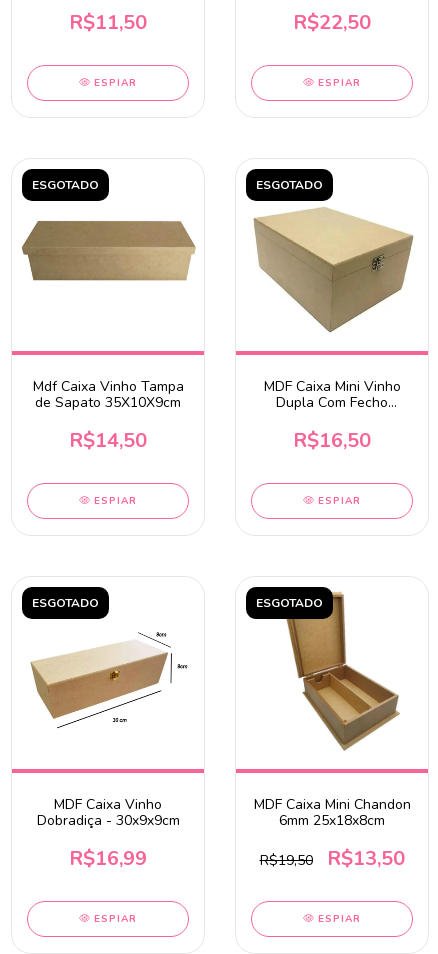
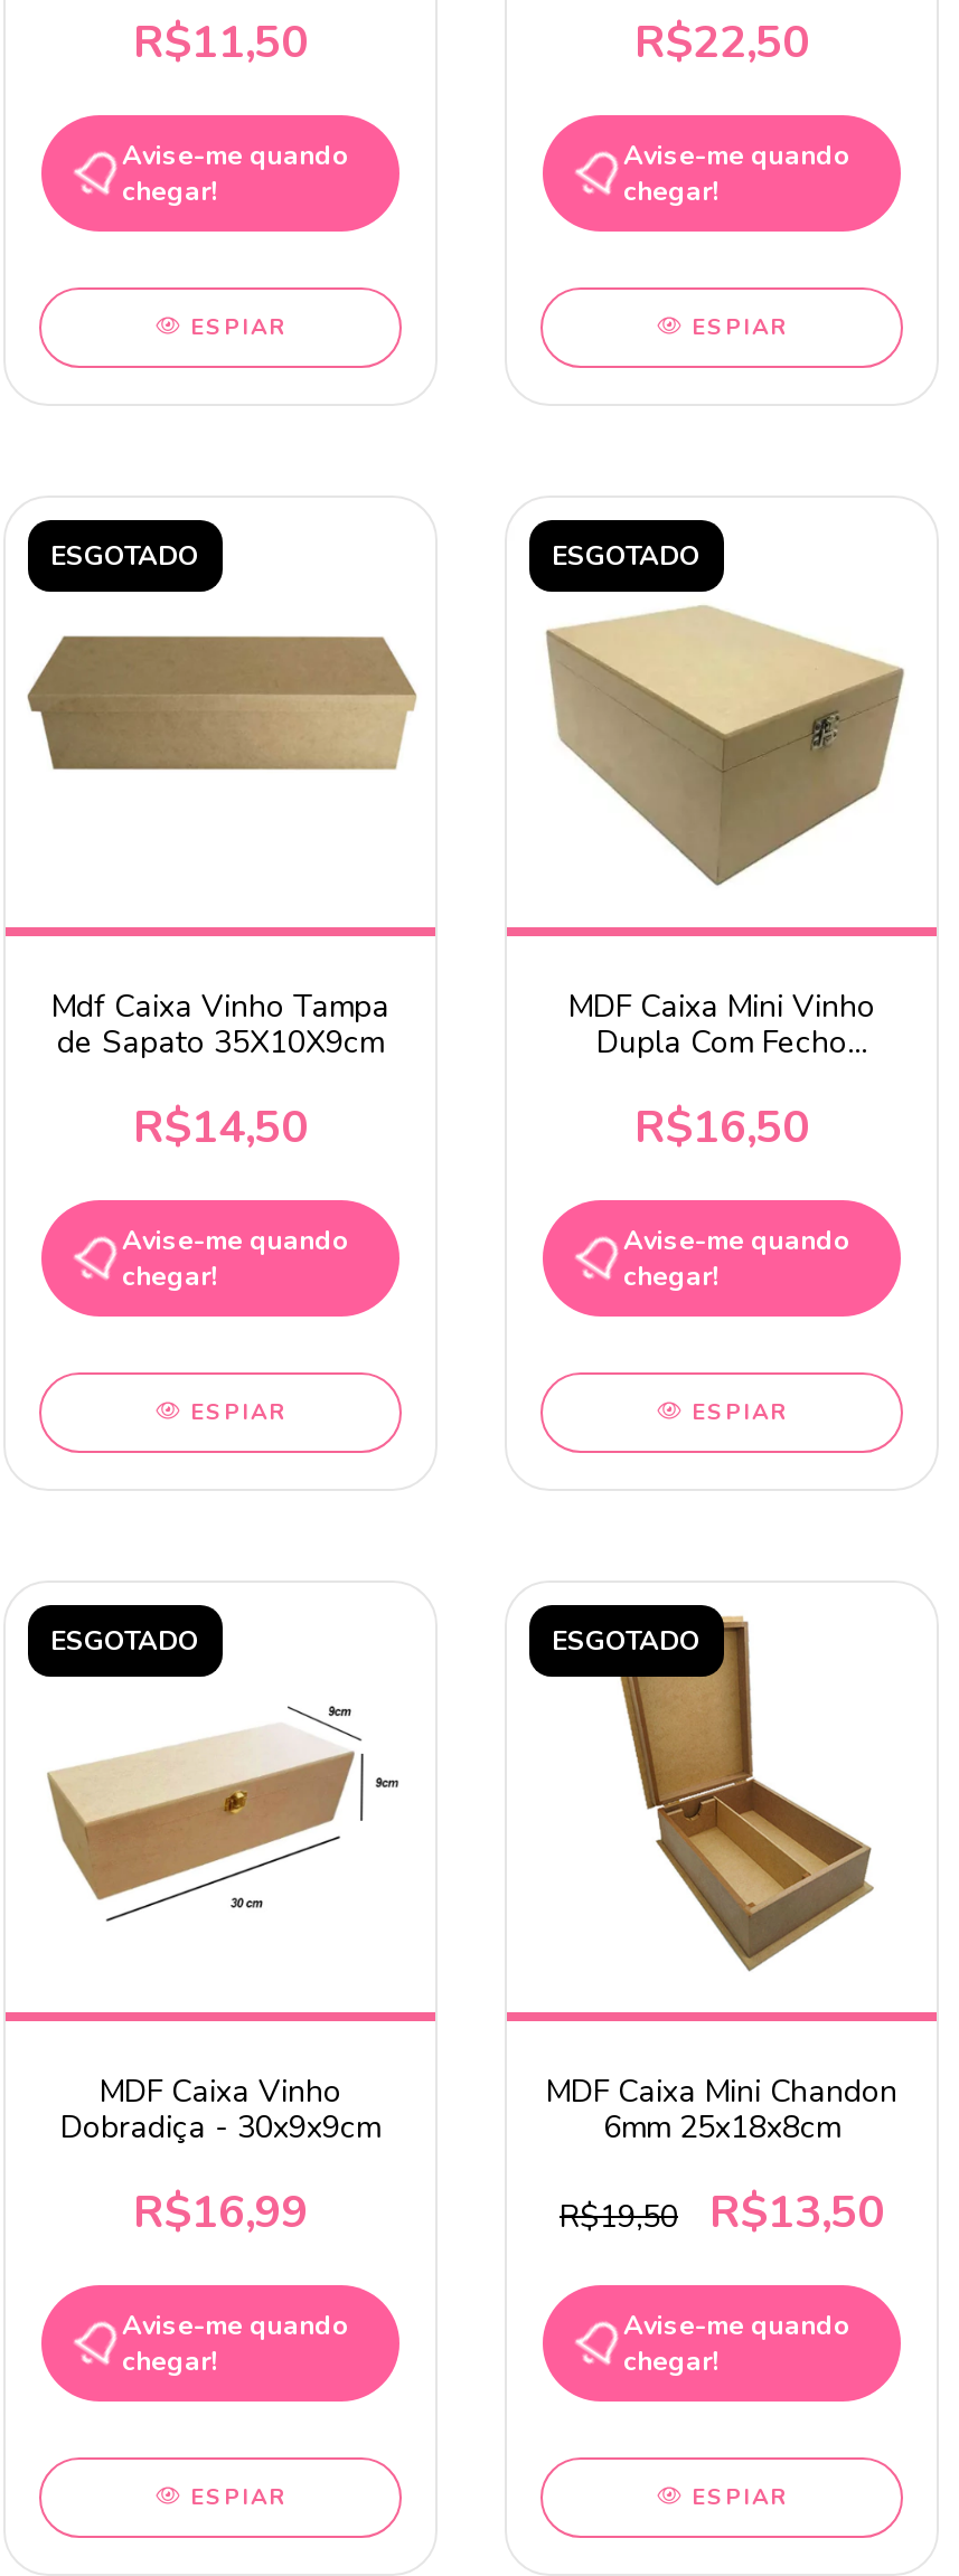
+ Avise-me quando
+ chegar!

+ Avise-me quando
+ chegar!

+ Avise-me quando
+ chegar!

+ Avise-me quando
+ chegar!

+ Avise-me quando
+ chegar!

+ Avise-me quando
+ chegar!
